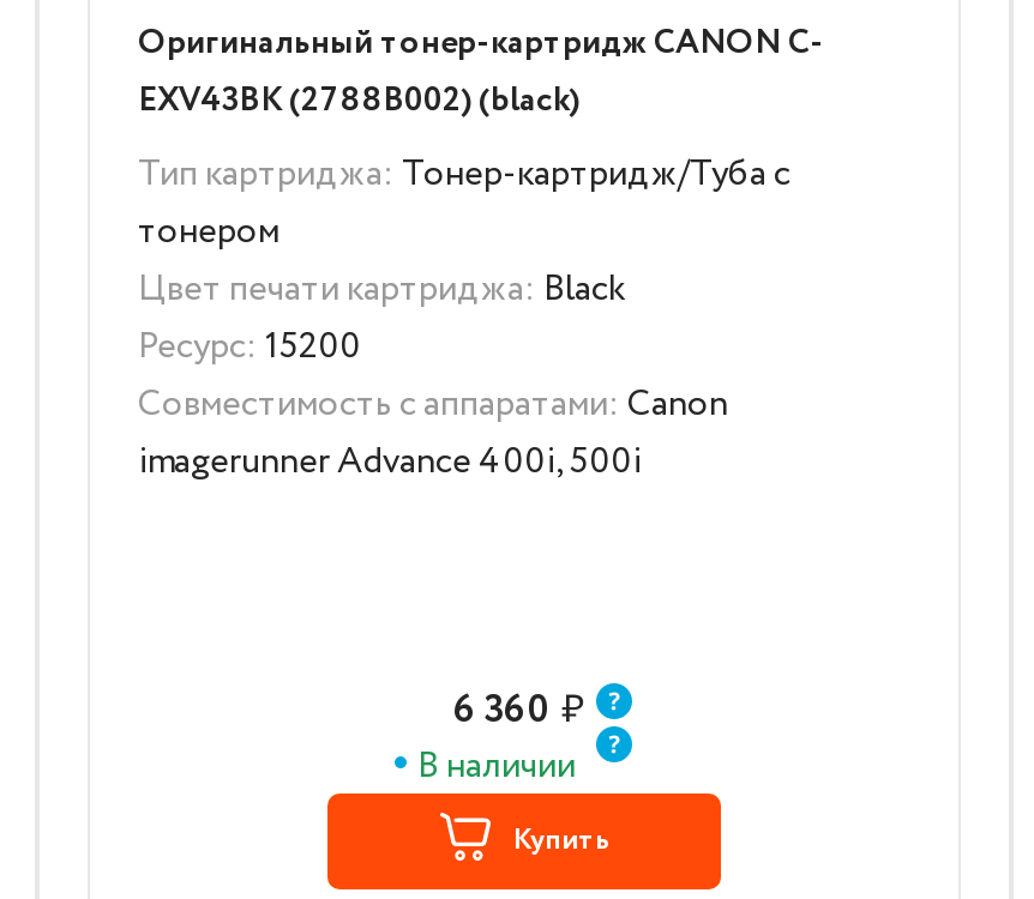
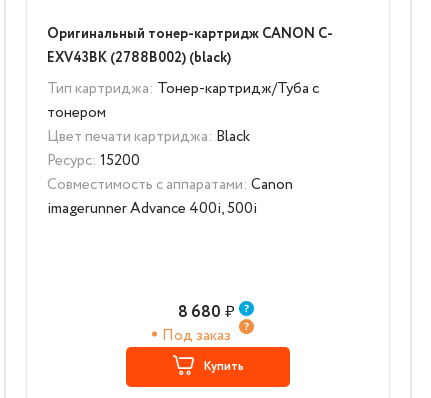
- 6 360 ₽
- В наличии
+ 8 680 ₽
+ Под заказ
